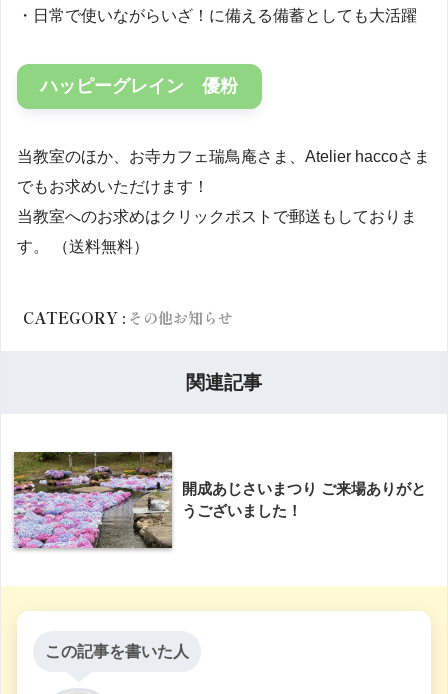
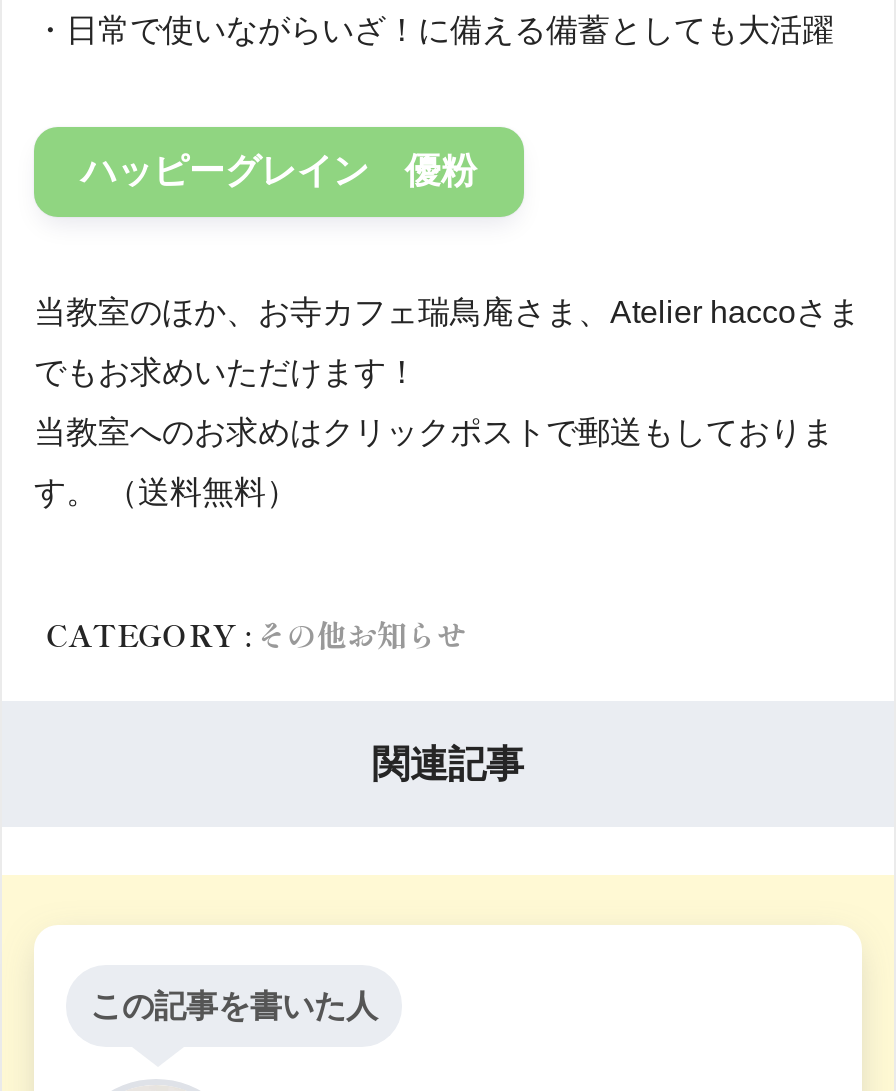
- [image]
- 開成あじさいまつり ご来場ありがと
- うございました！
